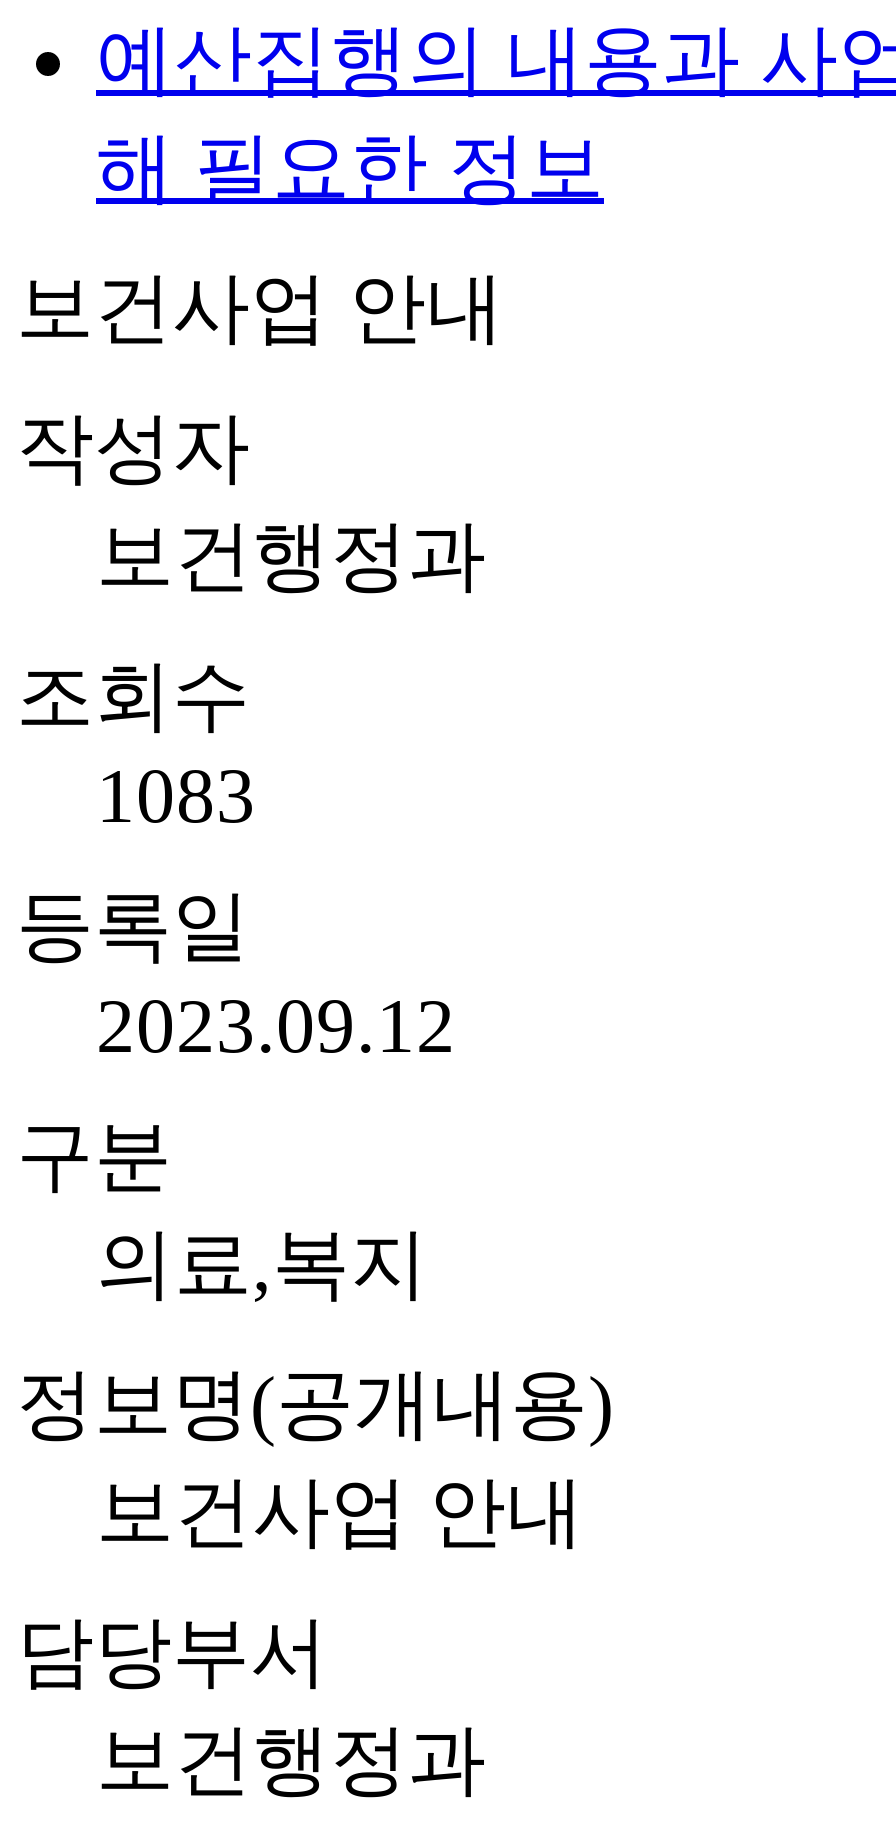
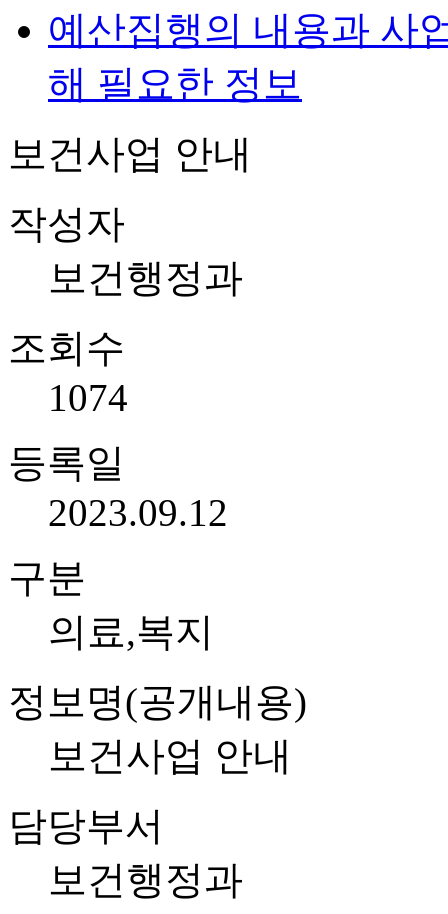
- 1083
+ 1074
